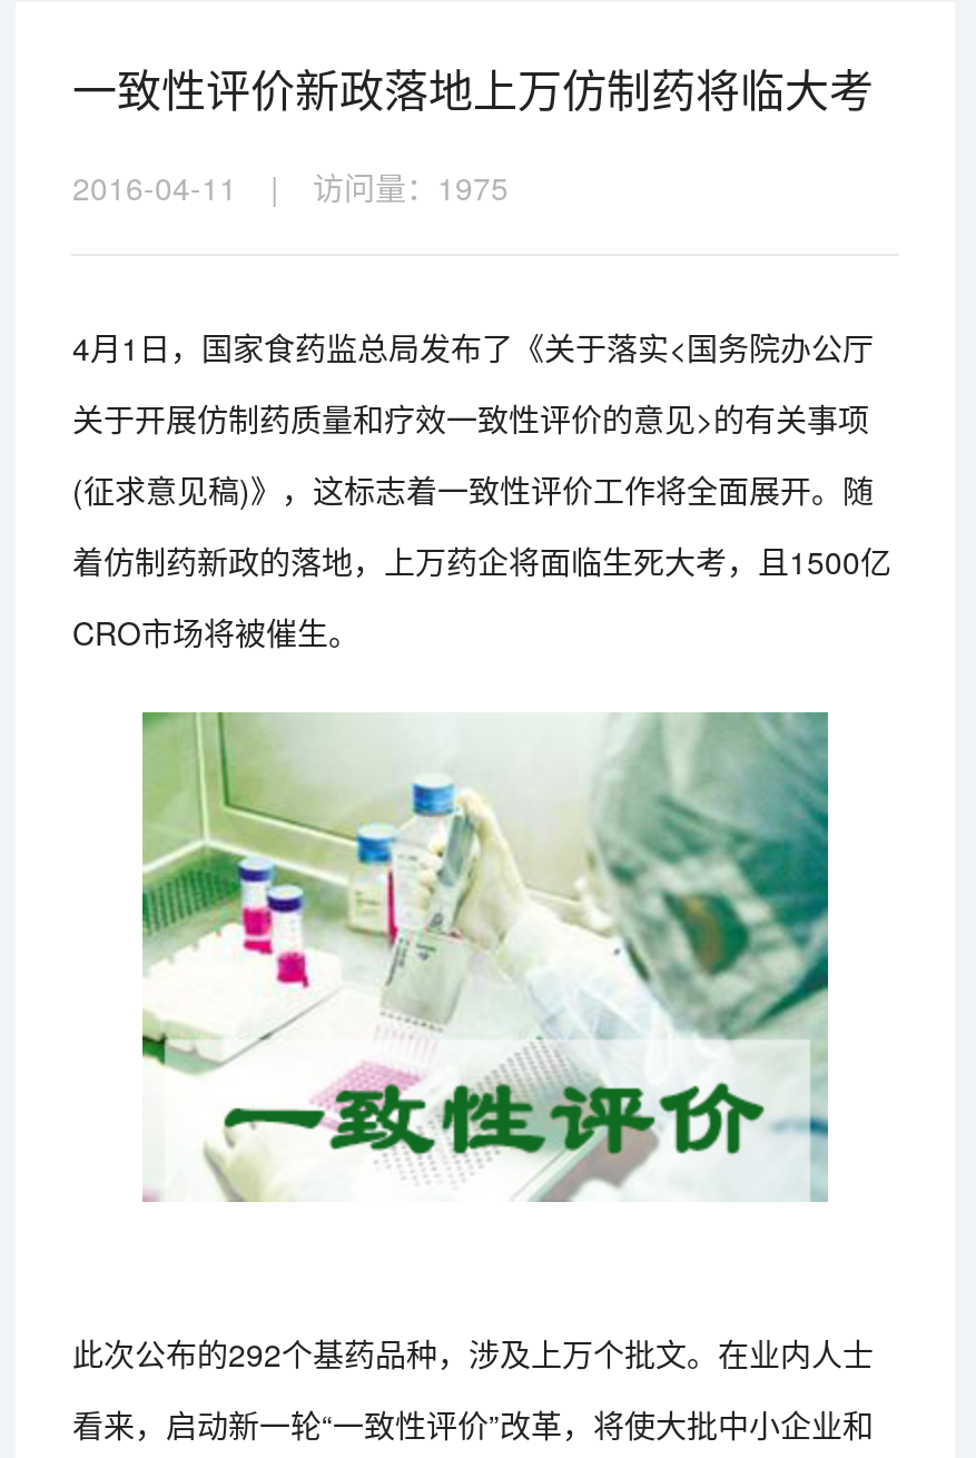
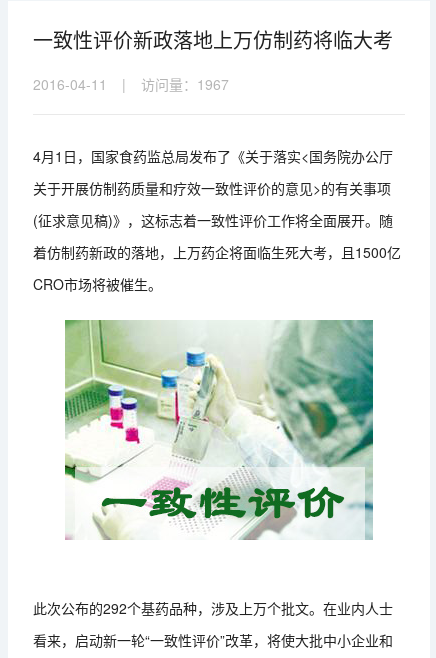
- 访问量：1975
+ 访问量：1967
